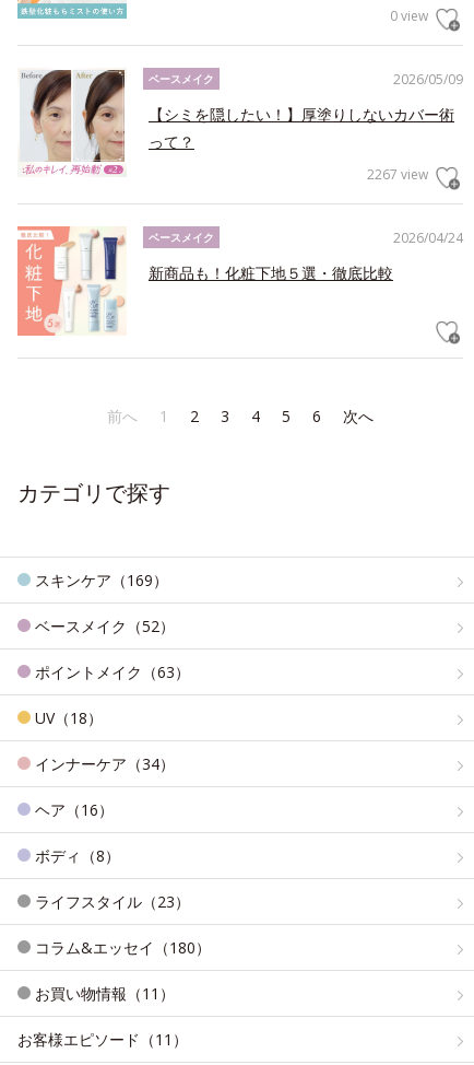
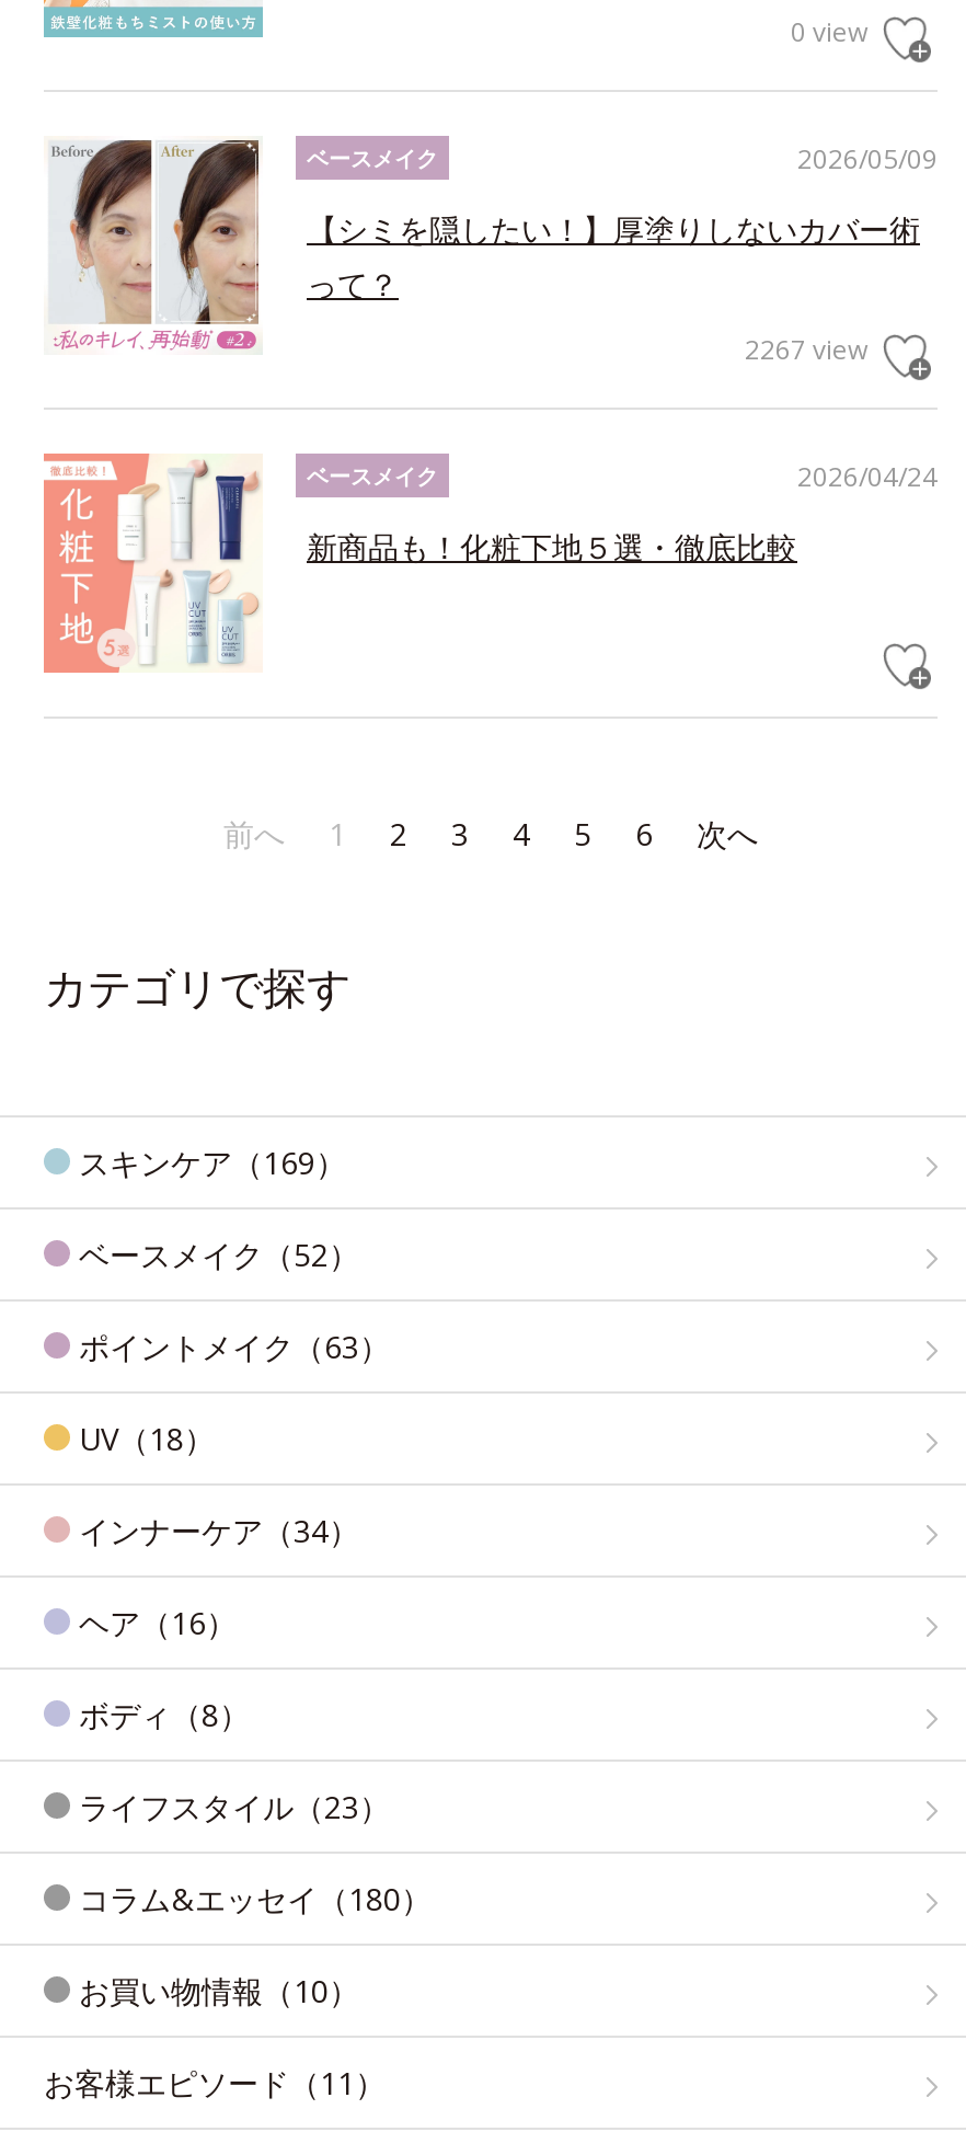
- お買い物情報（11）
+ お買い物情報（10）
